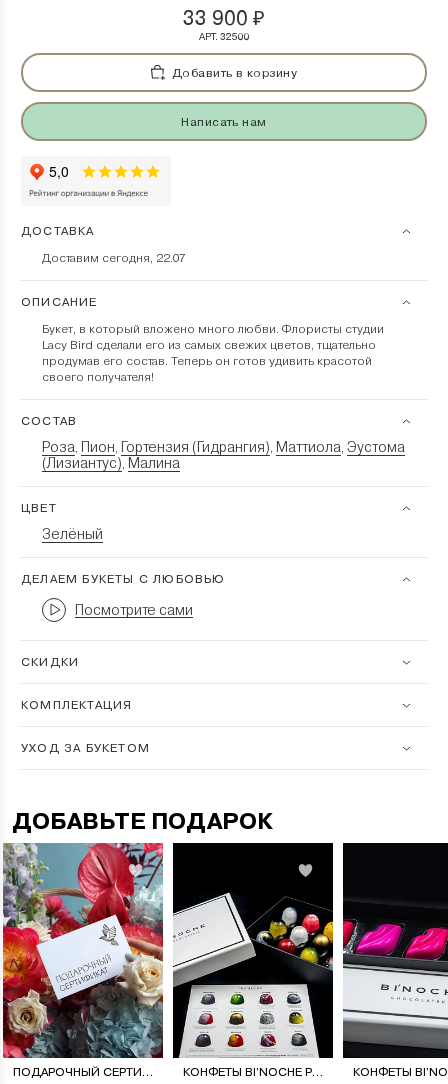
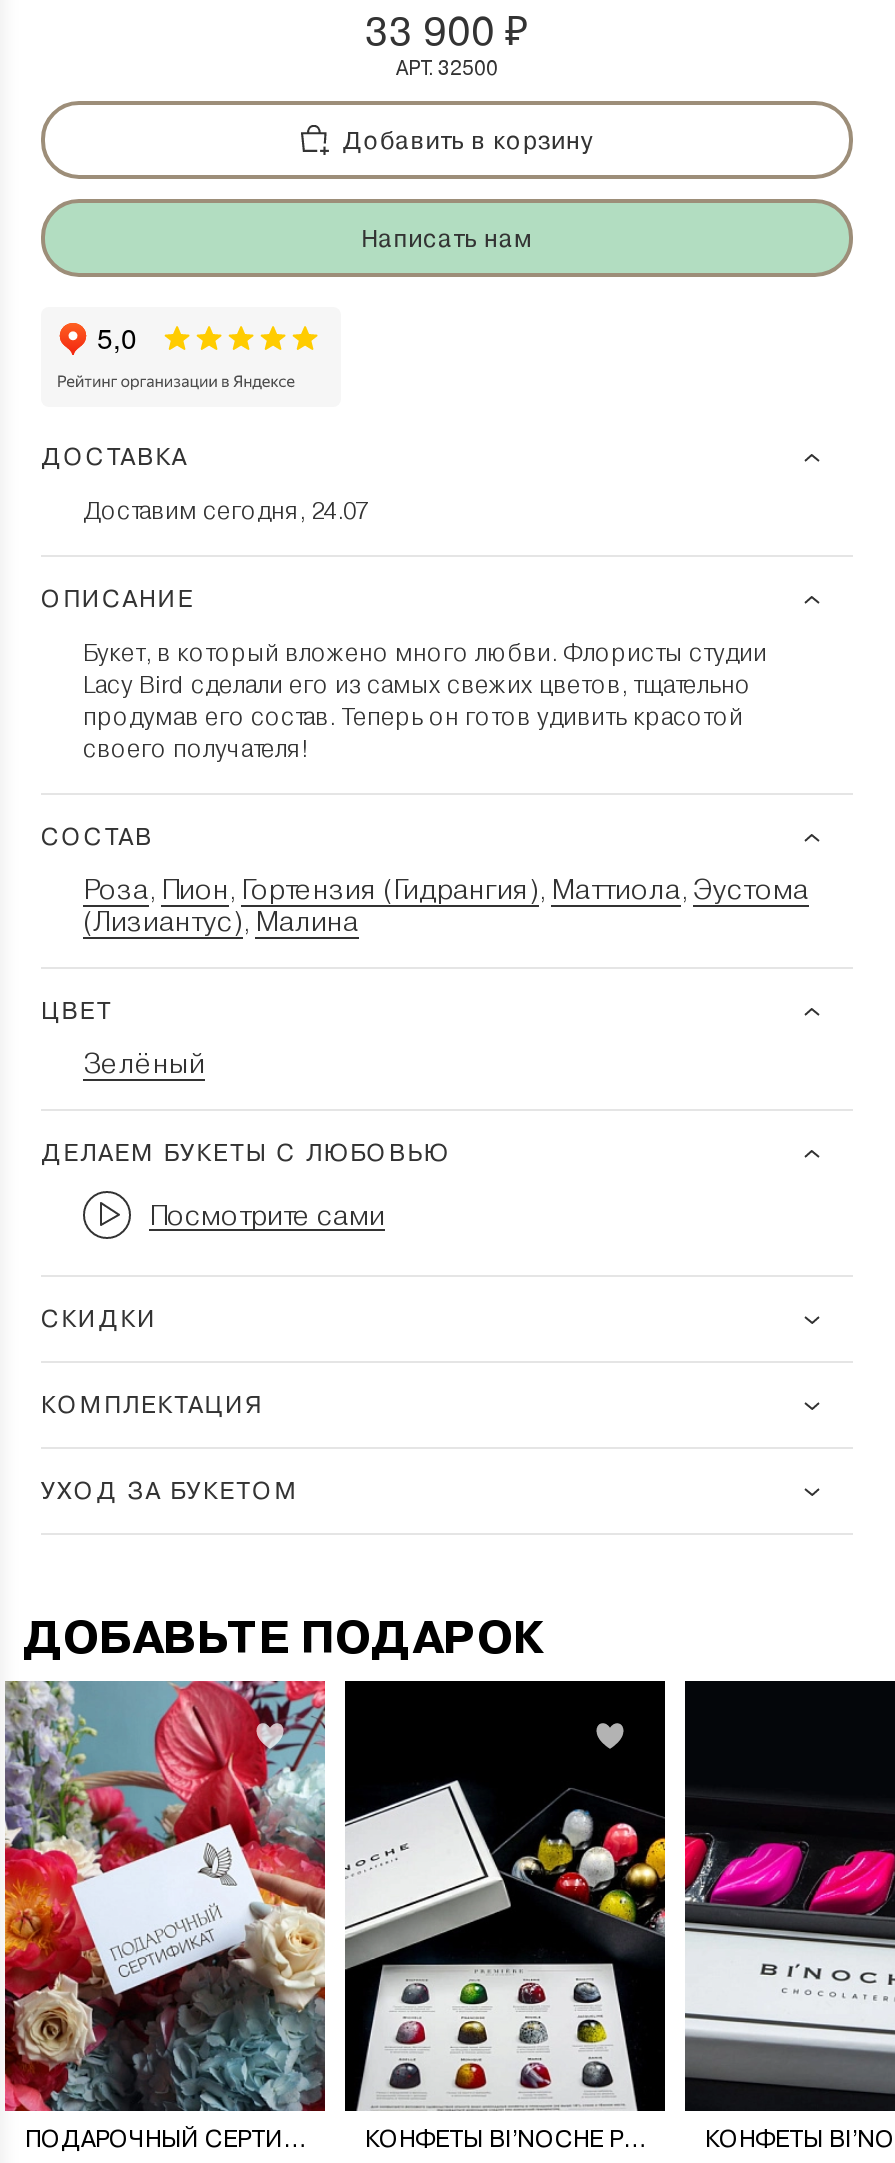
- Доставим сегодня, 22.07
+ Доставим сегодня, 24.07
